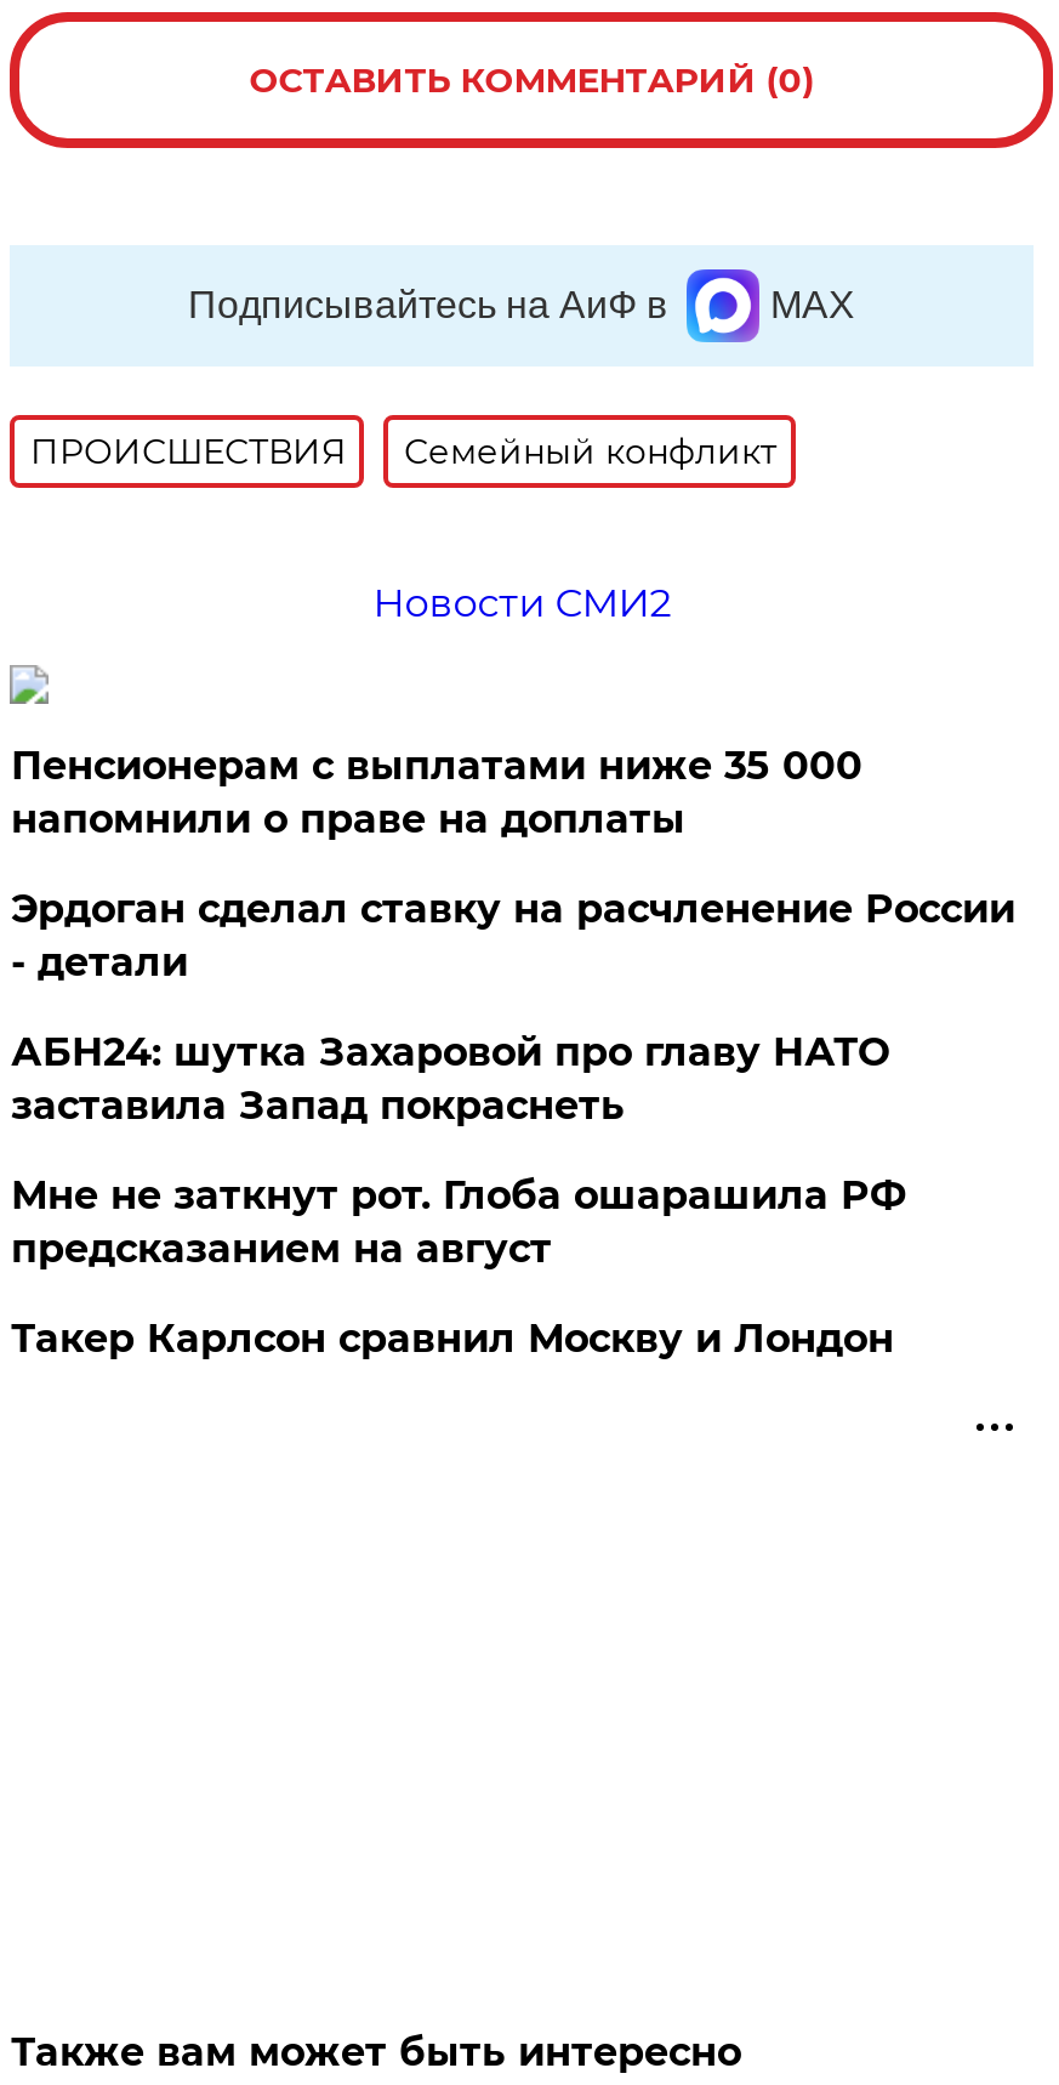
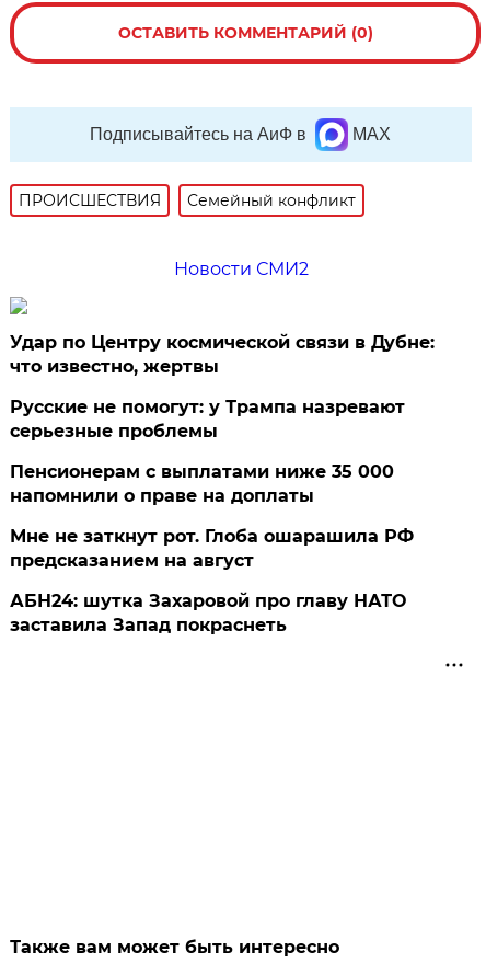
+ Удар по Центру космической связи в Дубне:
+ что известно, жертвы
+ Русские не помогут: у Трампа назревают
+ серьезные проблемы

moved down: Пенсионерам с выплатами ниже 35 000 | напомнили о праве на доплаты

- Эрдоган сделал ставку на расчленение России
- - детали

moved down: АБН24: шутка Захаровой про главу НАТО | заставила Запад покраснеть

- Такер Карлсон сравнил Москву и Лондон
